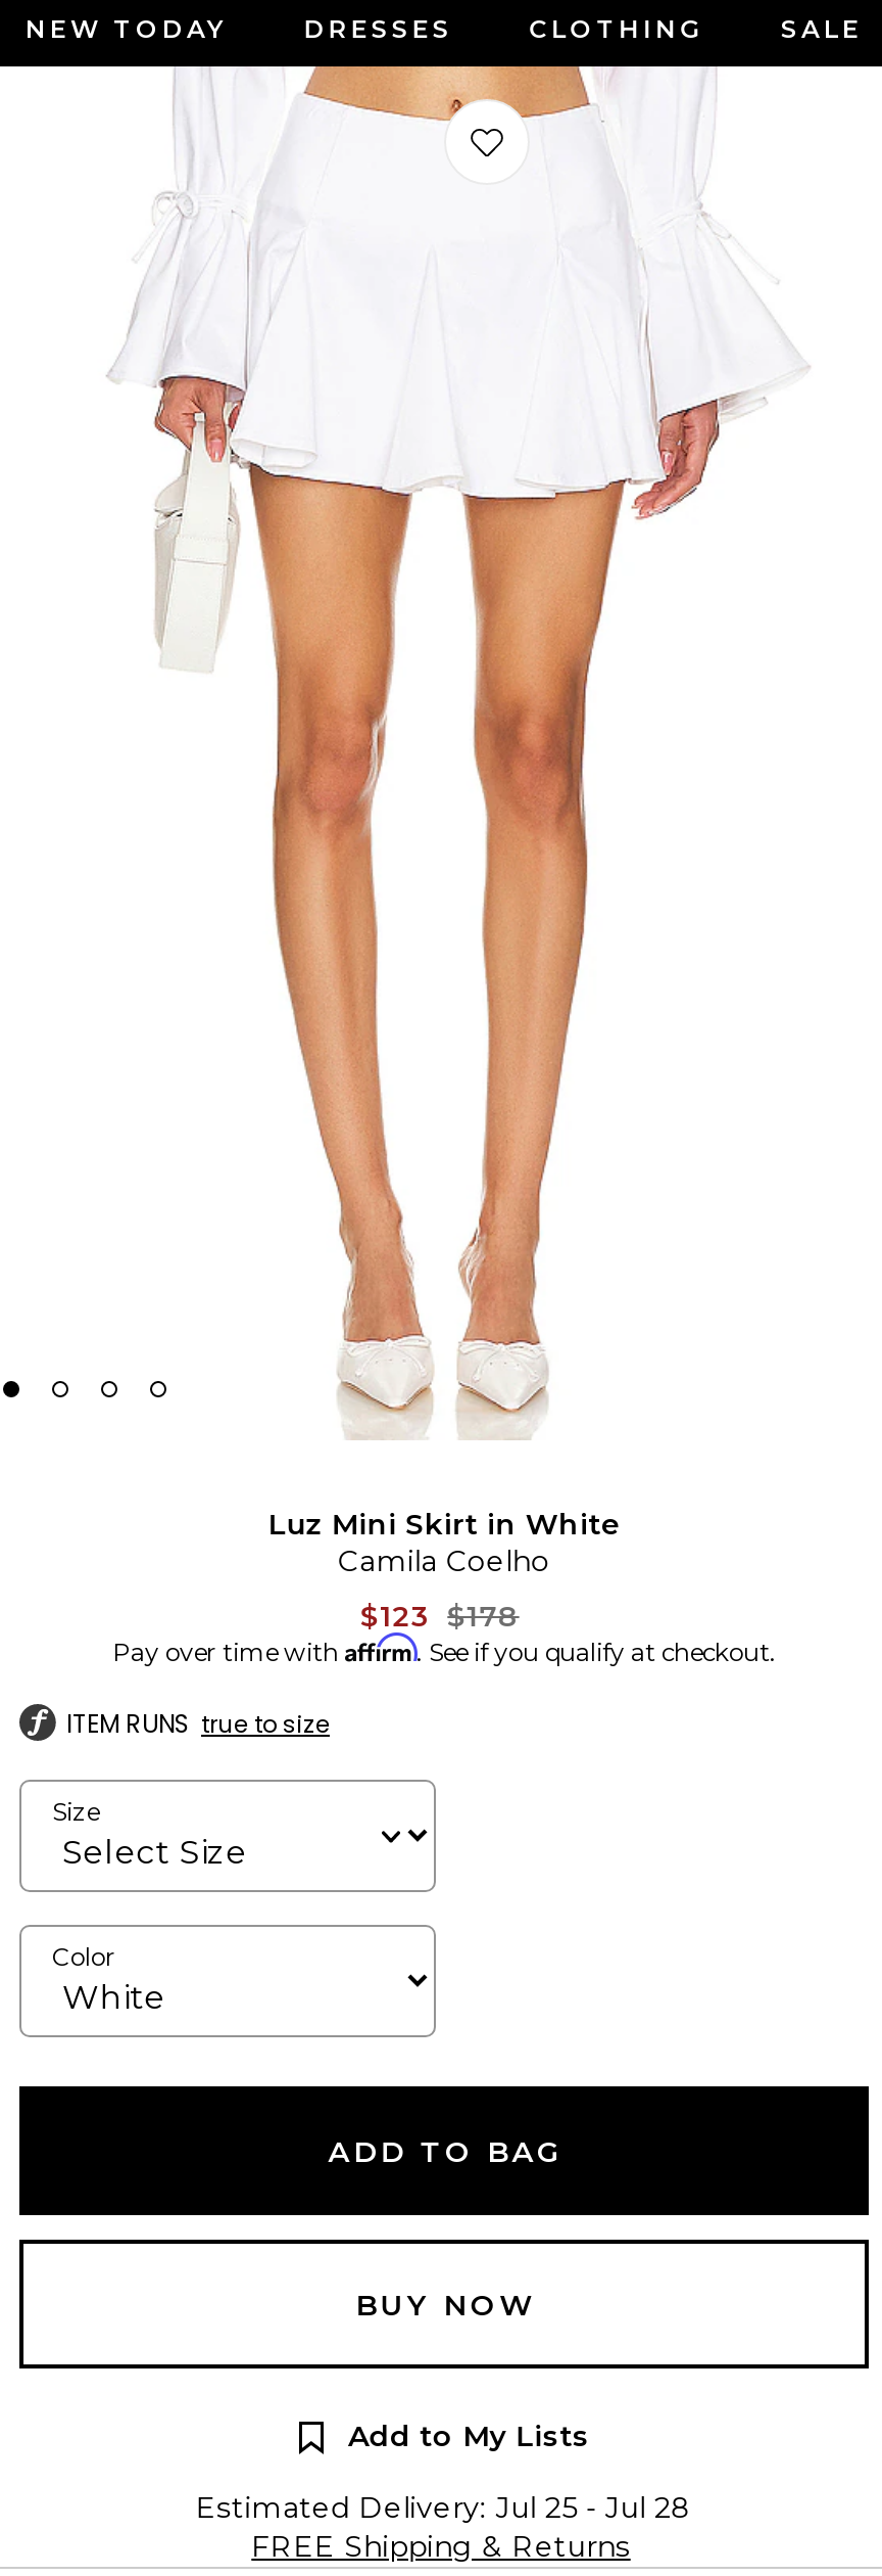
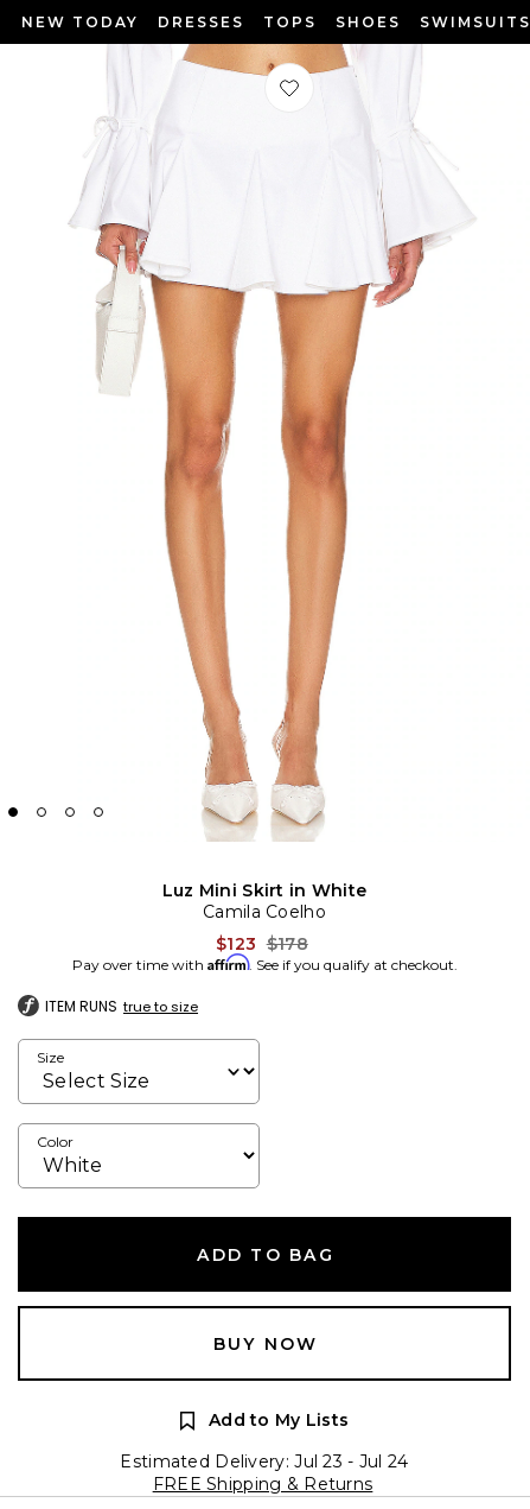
- CLOTHING
- SALE
+ TOPS
+ SHOES
+ SWIMSUITS

- Estimated Delivery: Jul 25 - Jul 28
+ Estimated Delivery: Jul 23 - Jul 24
